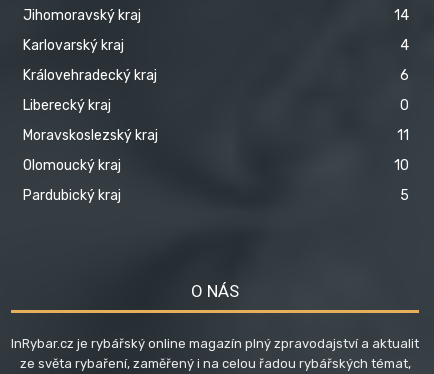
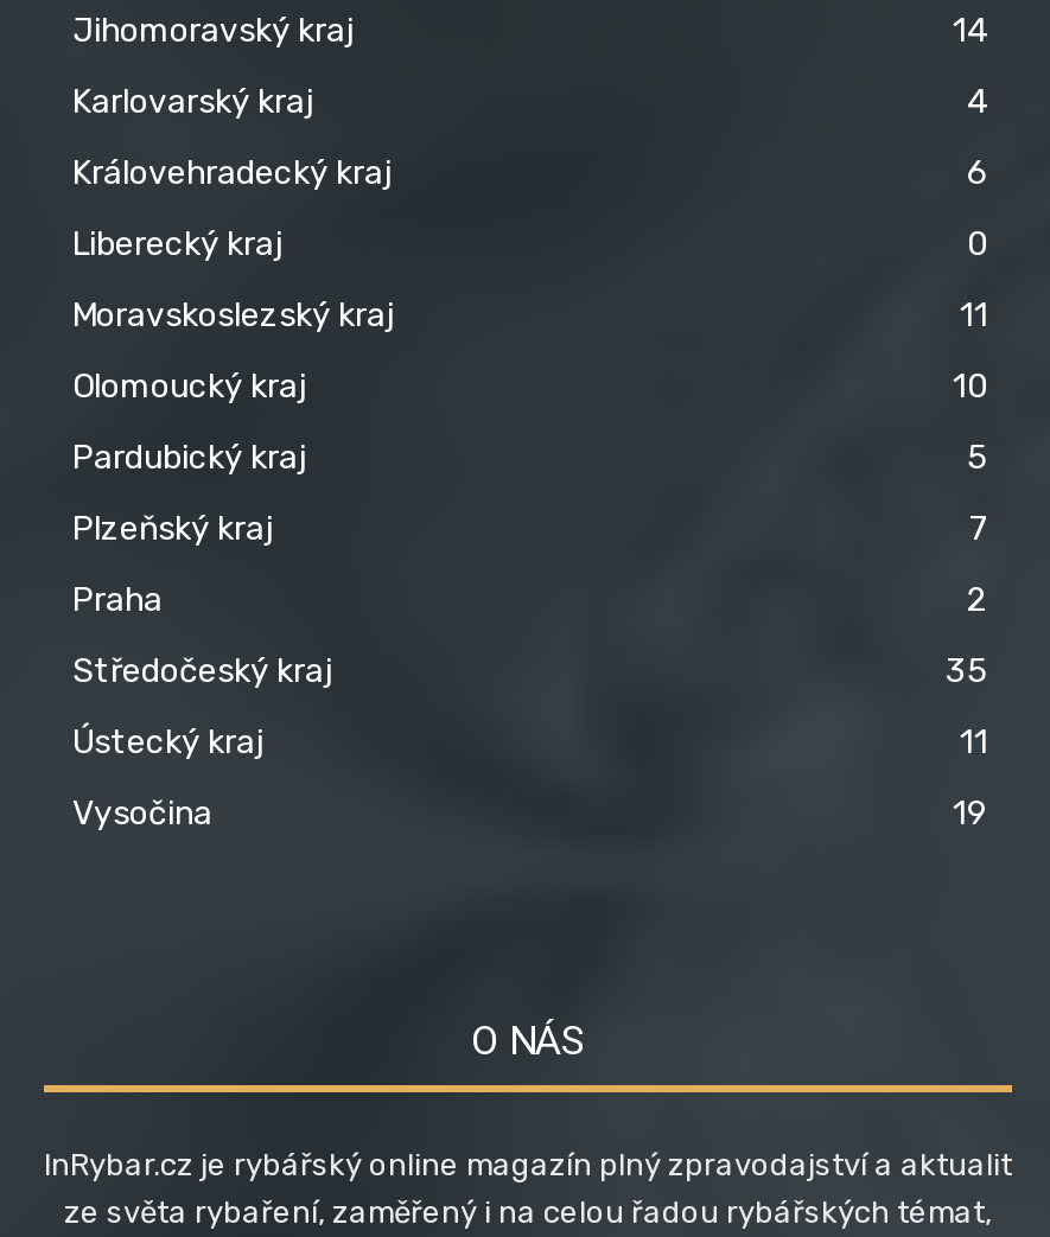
+ Plzeňský kraj
+ 7
+ Praha
+ 2
+ Středočeský kraj
+ 35
+ Ústecký kraj
+ 11
+ Vysočina
+ 19
